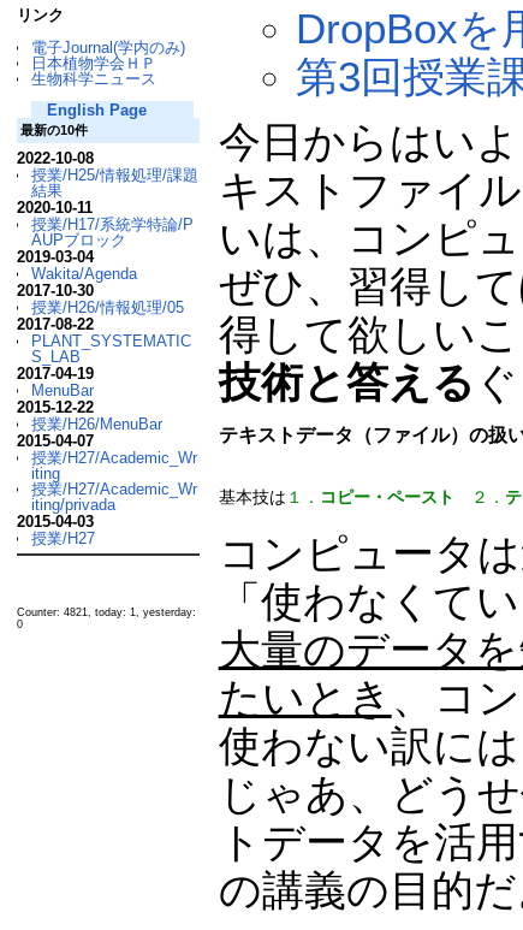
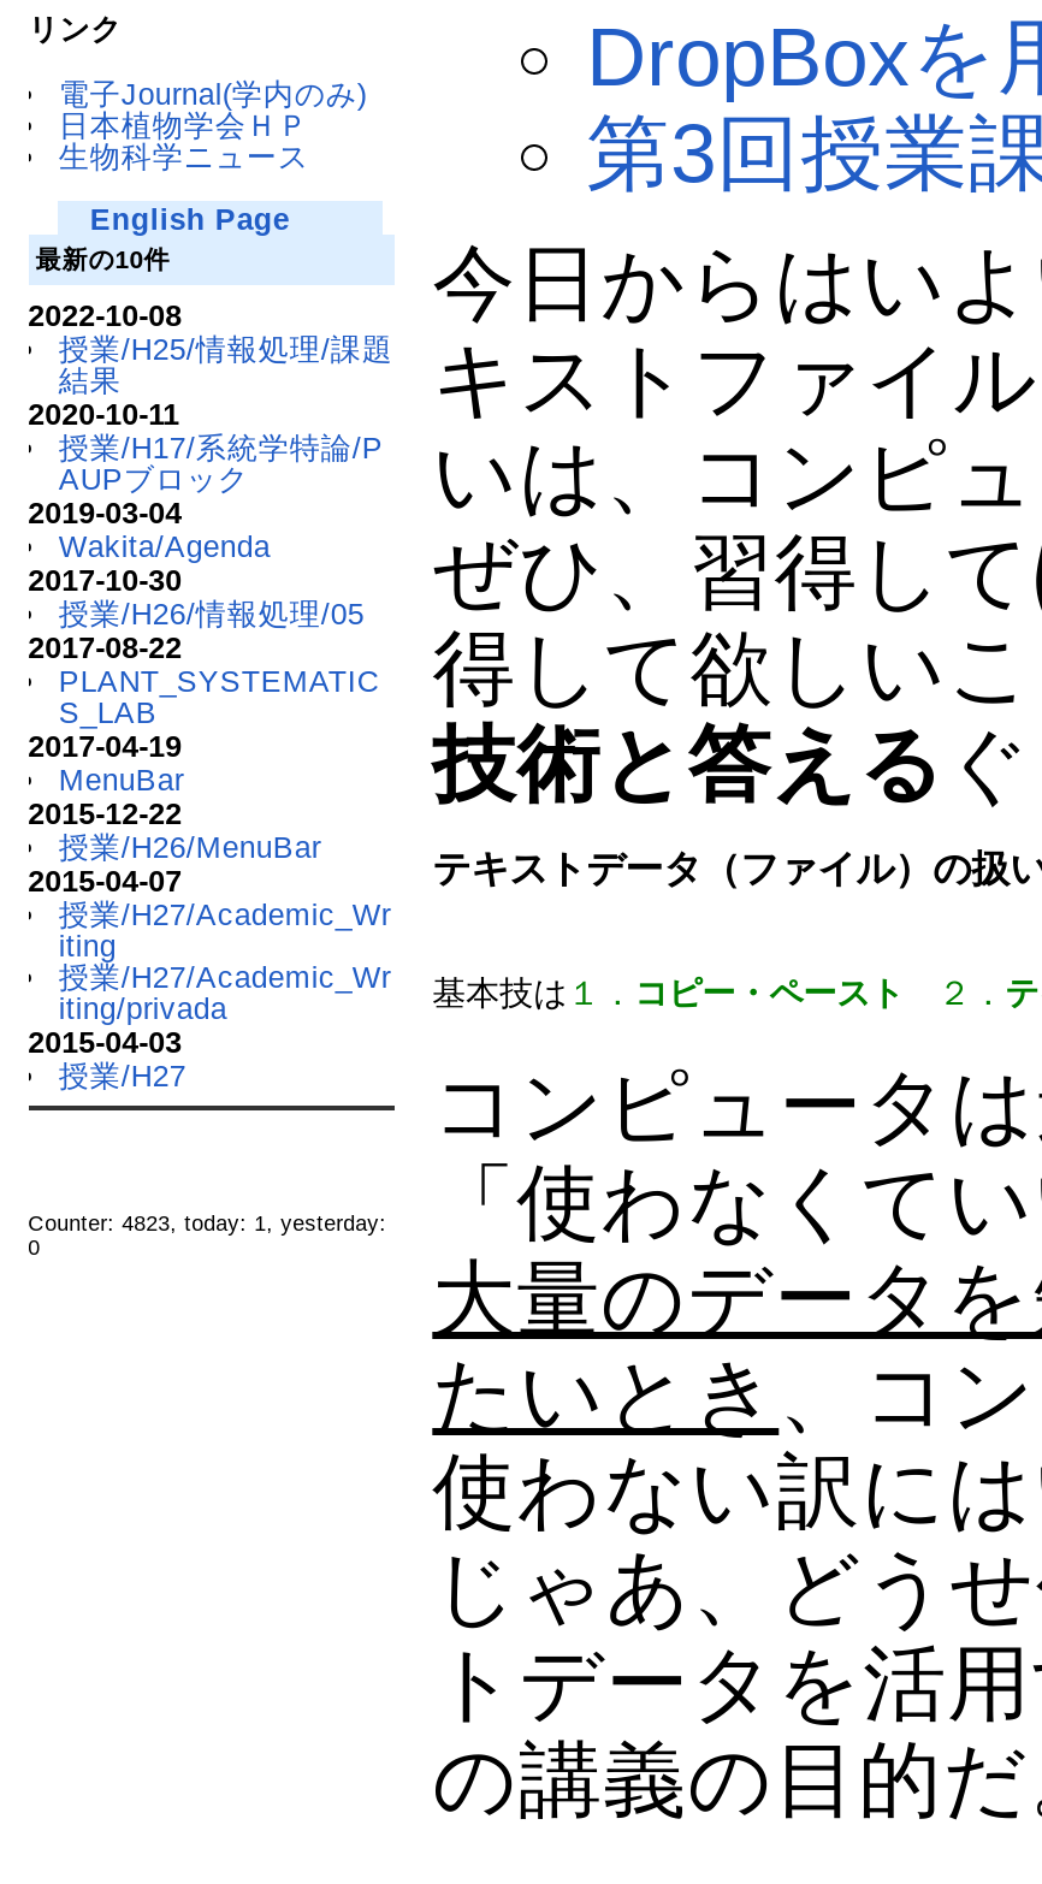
- Counter: 4821, today: 1, yesterday:
+ Counter: 4823, today: 1, yesterday:
